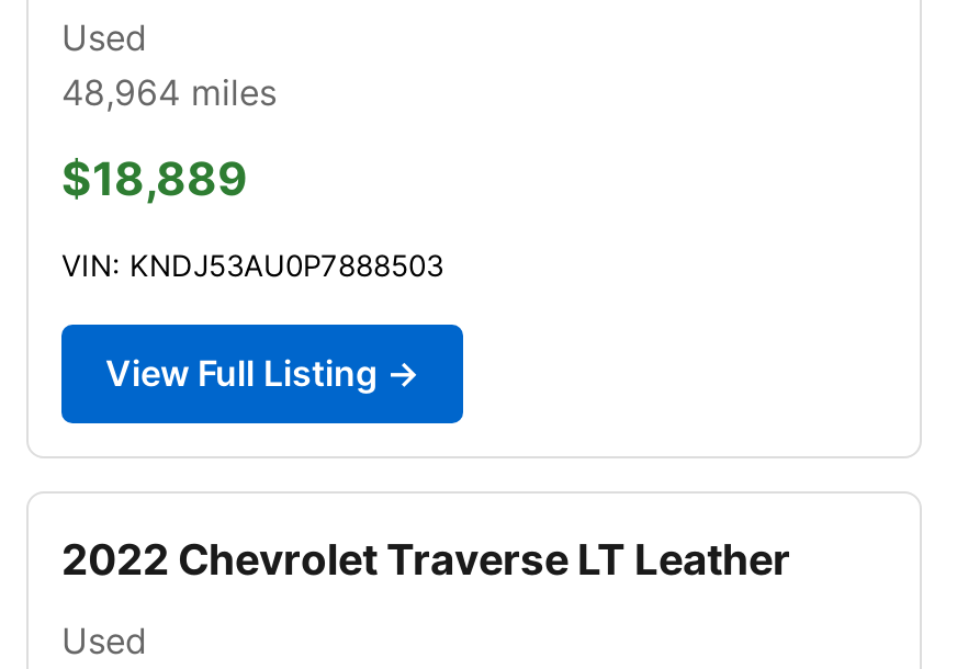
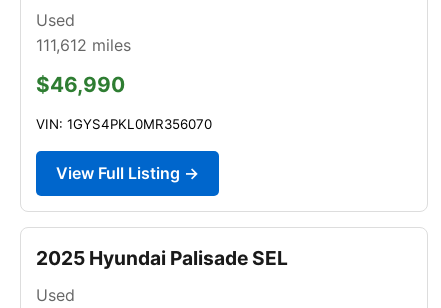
- 48,964 miles
+ 111,612 miles

- $18,889
+ $46,990

- VIN: KNDJ53AU0P7888503
+ VIN: 1GYS4PKL0MR356070

- 2022 Chevrolet Traverse LT Leather
+ 2025 Hyundai Palisade SEL
